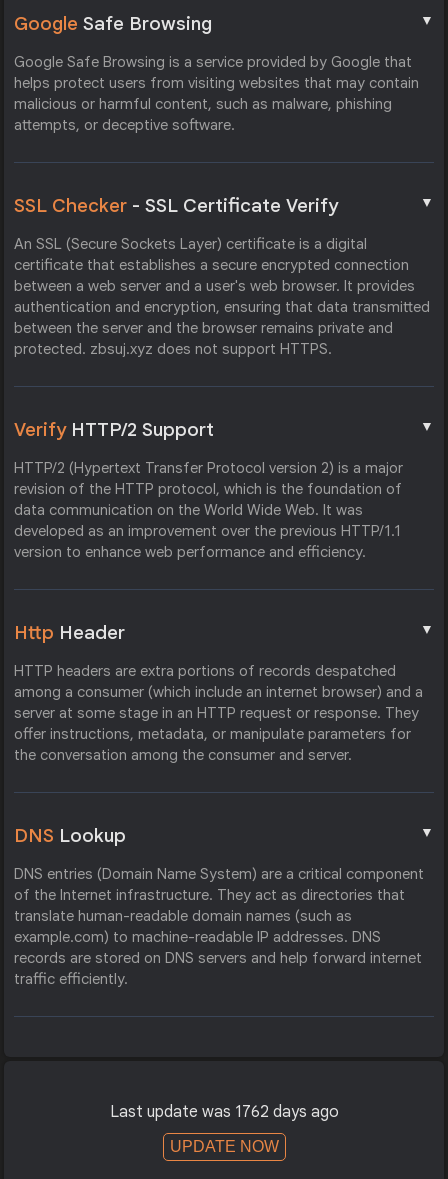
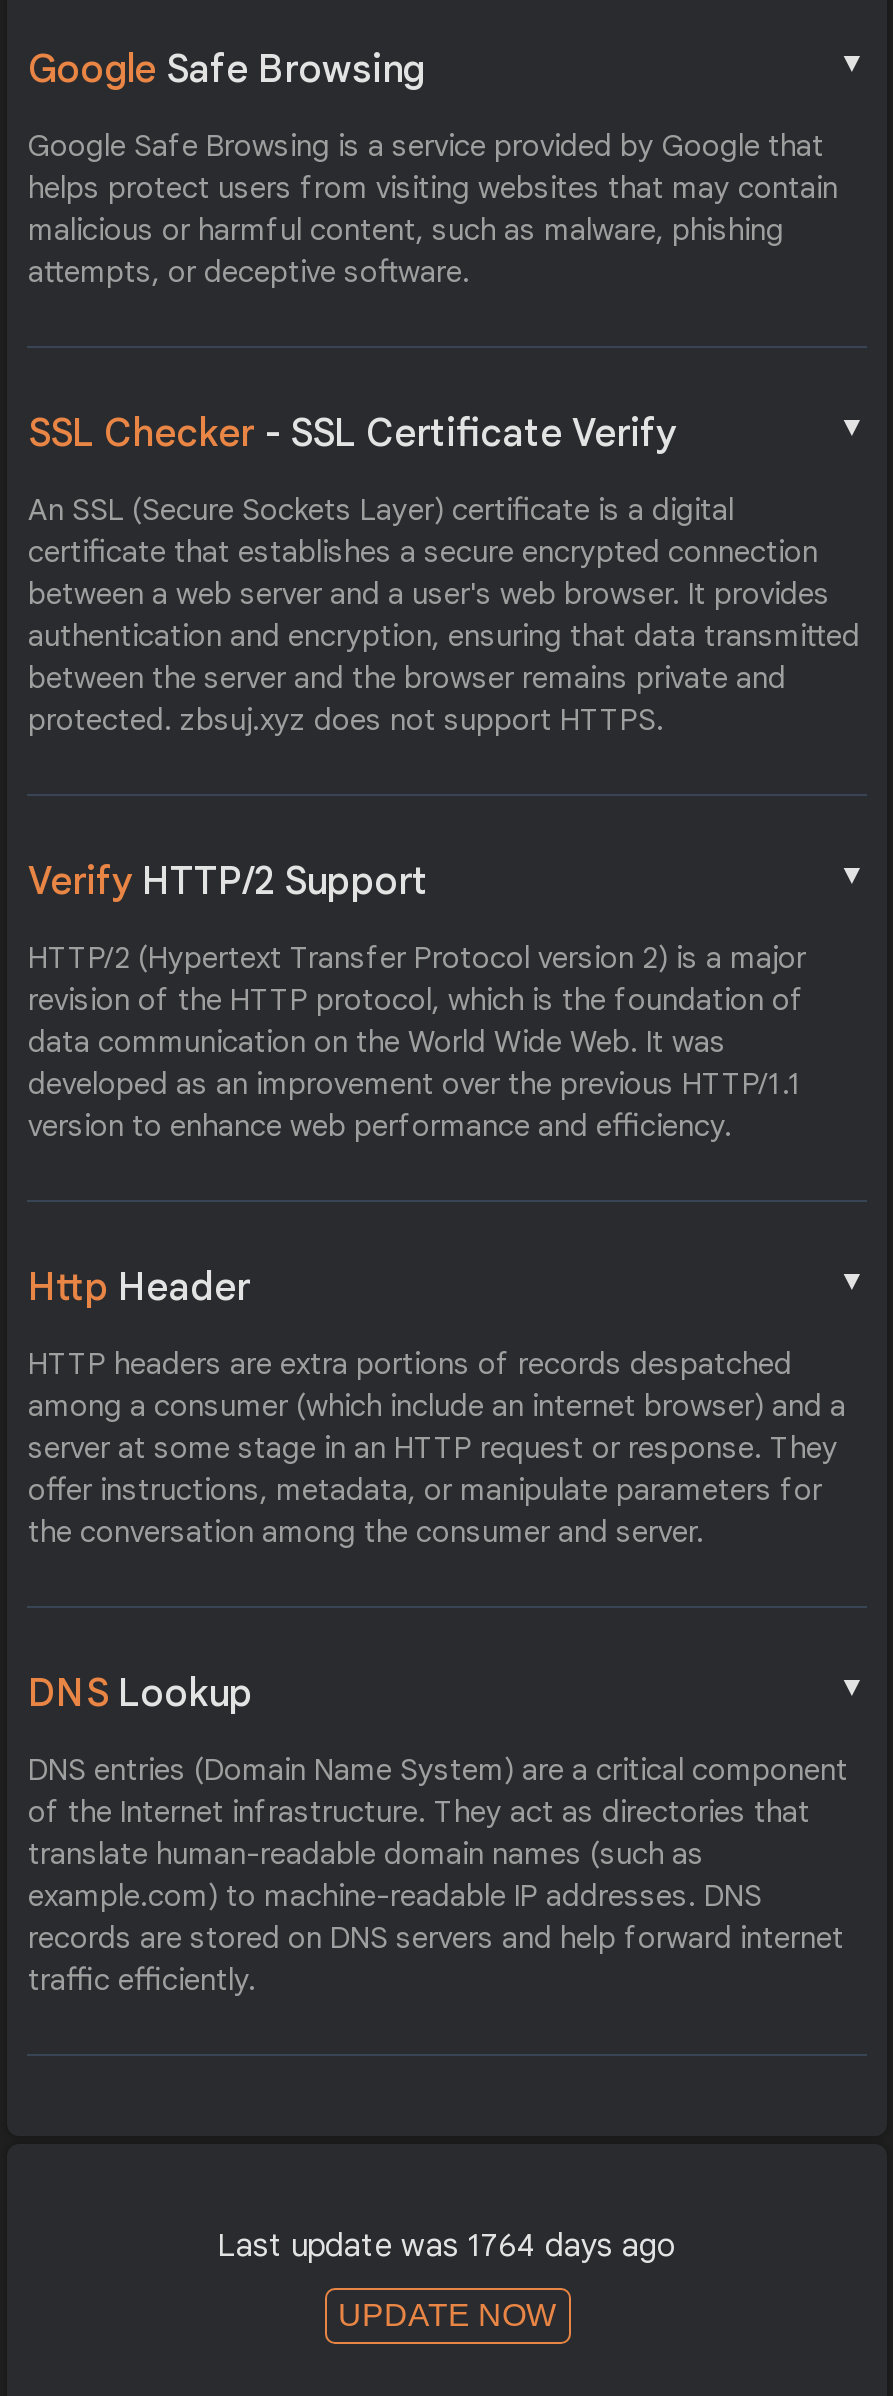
- Last update was 1762 days ago
+ Last update was 1764 days ago
